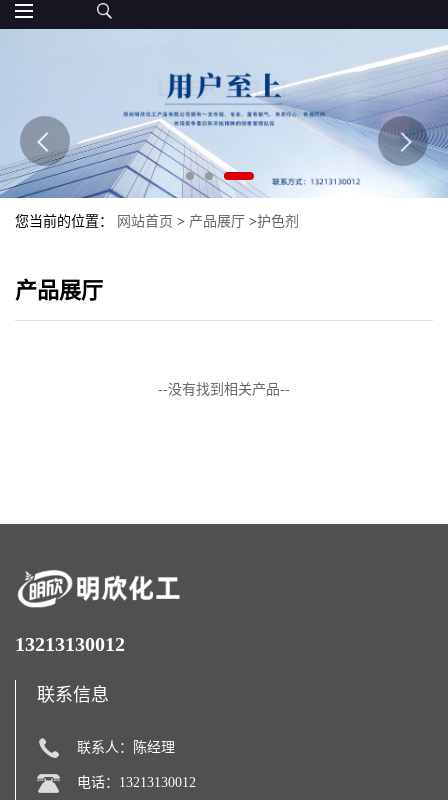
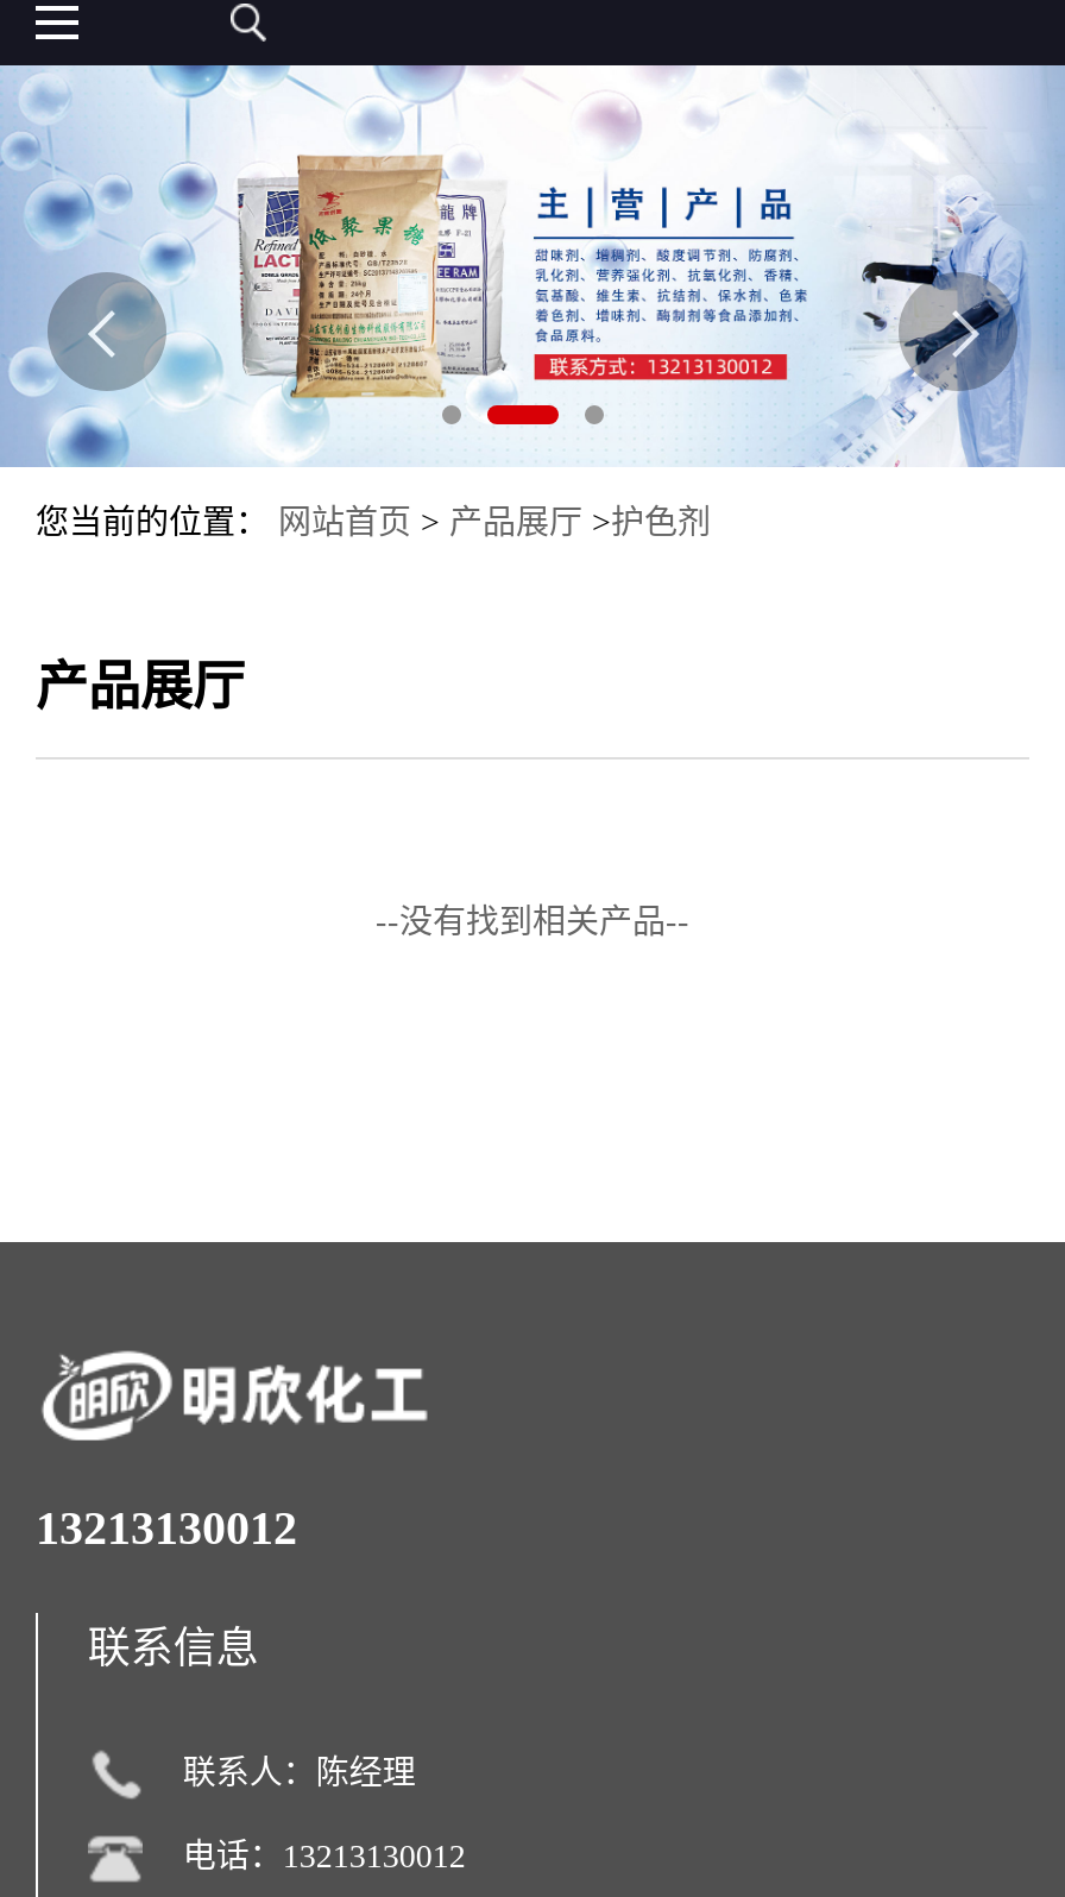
- [image]
+ [image]
